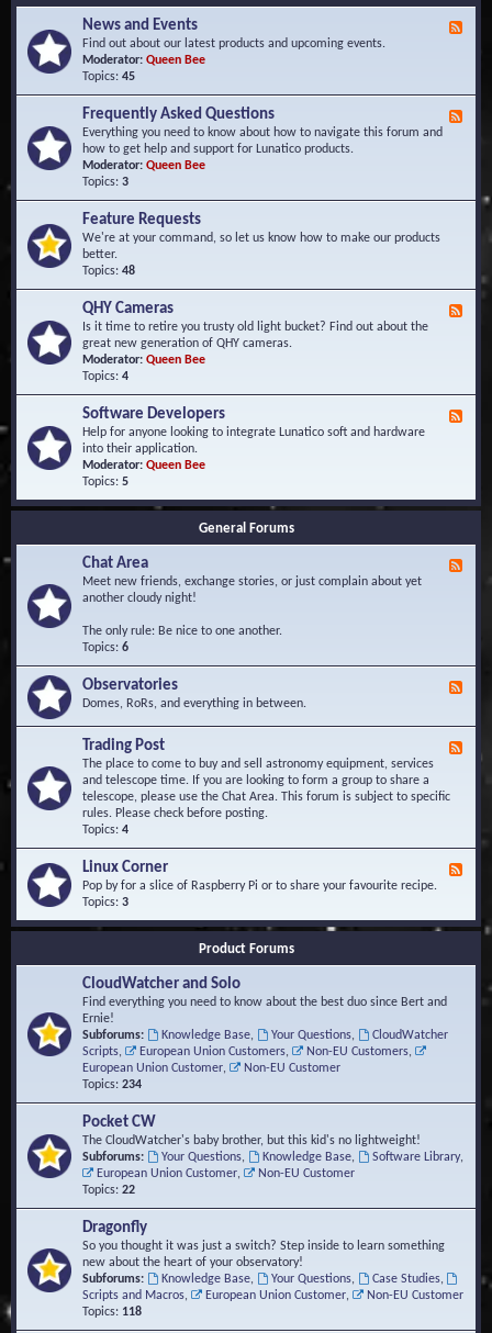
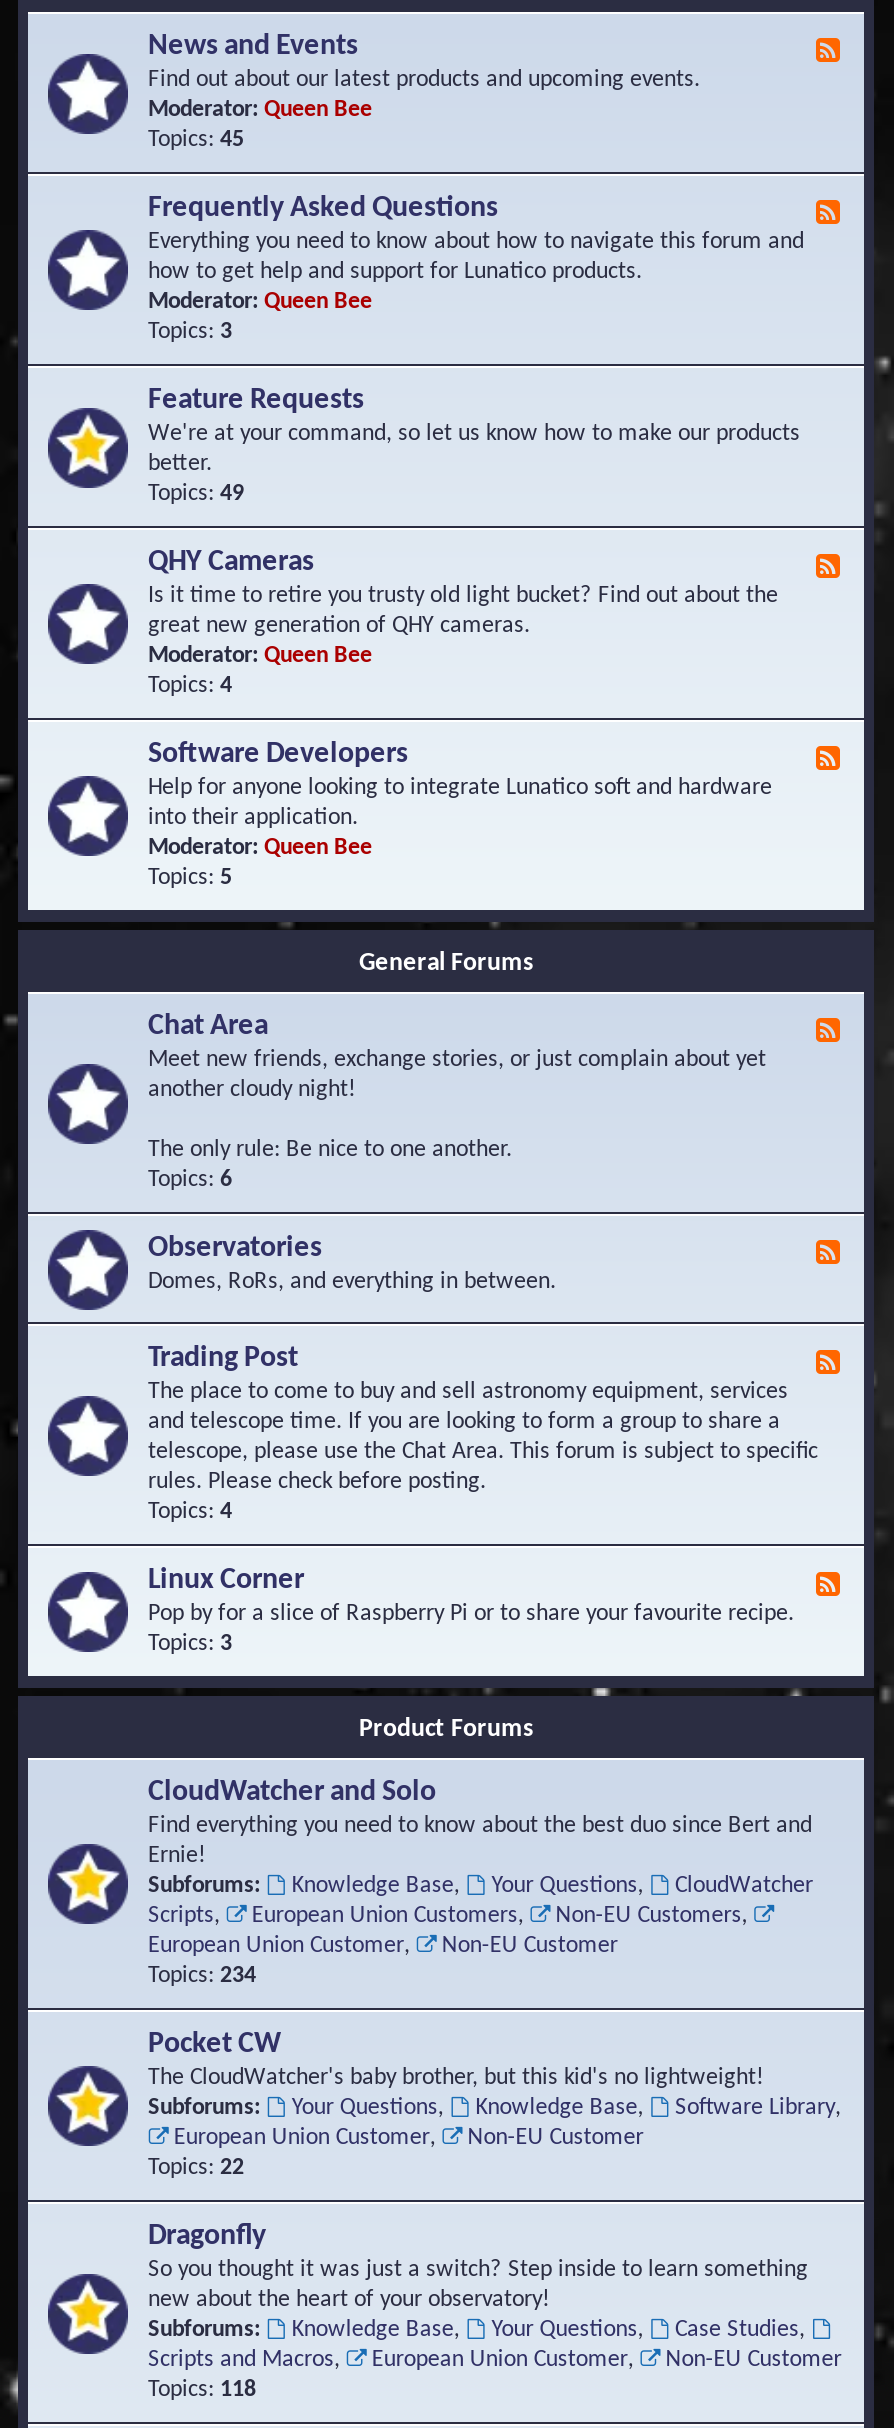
- Topics: 48
+ Topics: 49
